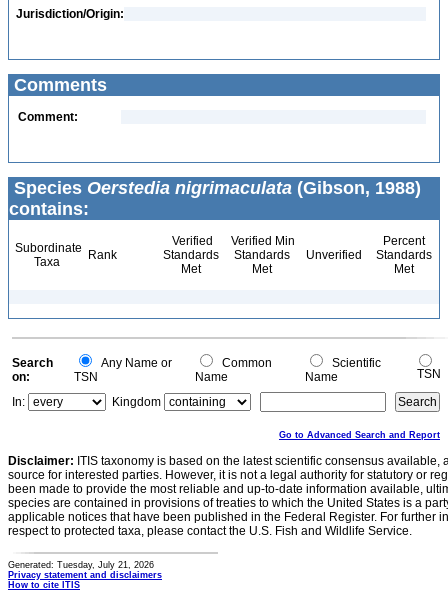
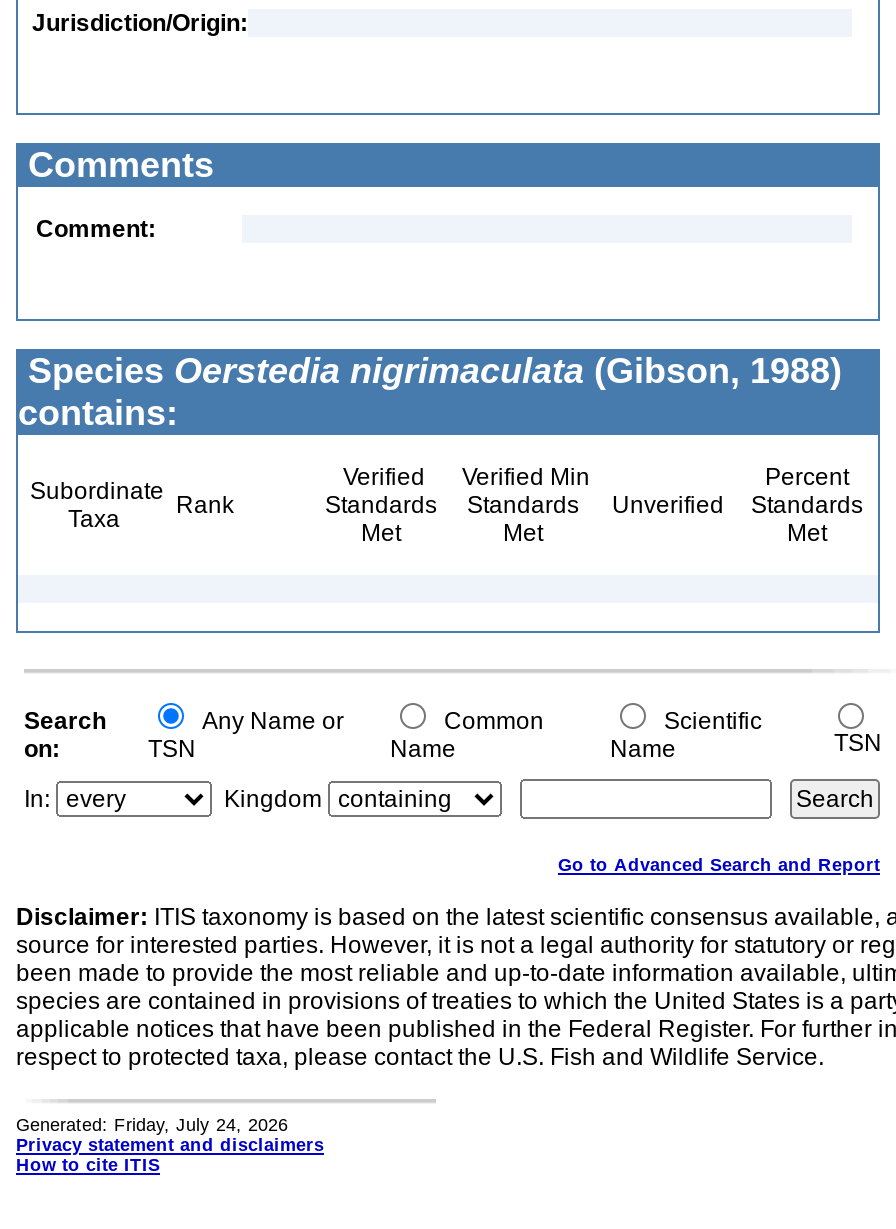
- Generated: Tuesday, July 21, 2026
+ Generated: Friday, July 24, 2026
